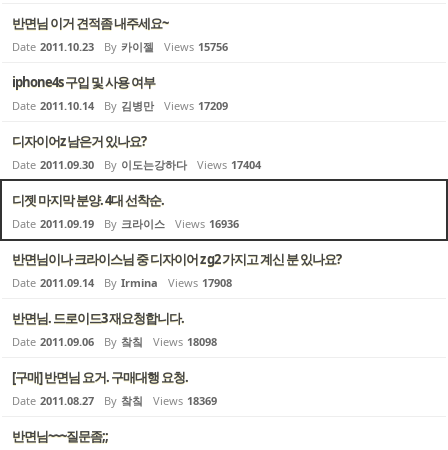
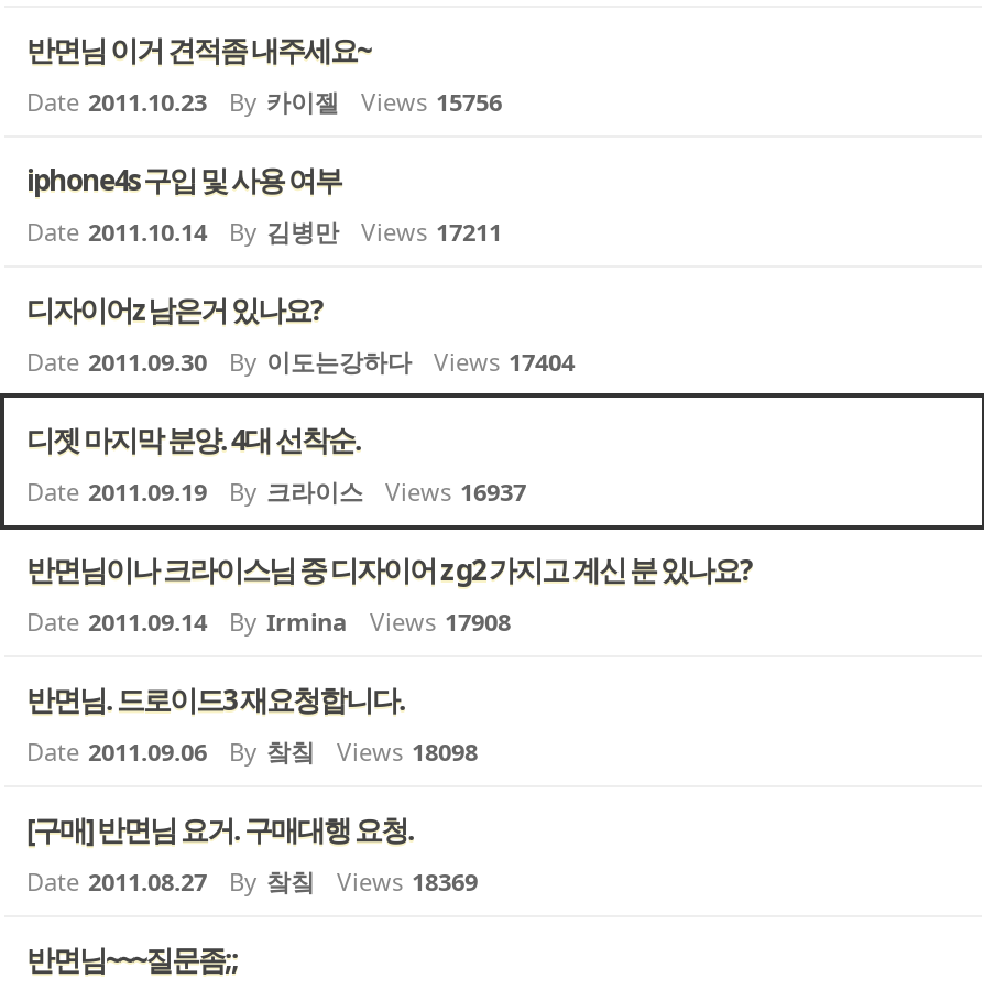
- Date 2011.10.14 By 김병만 Views 17209
+ Date 2011.10.14 By 김병만 Views 17211

- Date 2011.09.19 By 크라이스 Views 16936
+ Date 2011.09.19 By 크라이스 Views 16937
